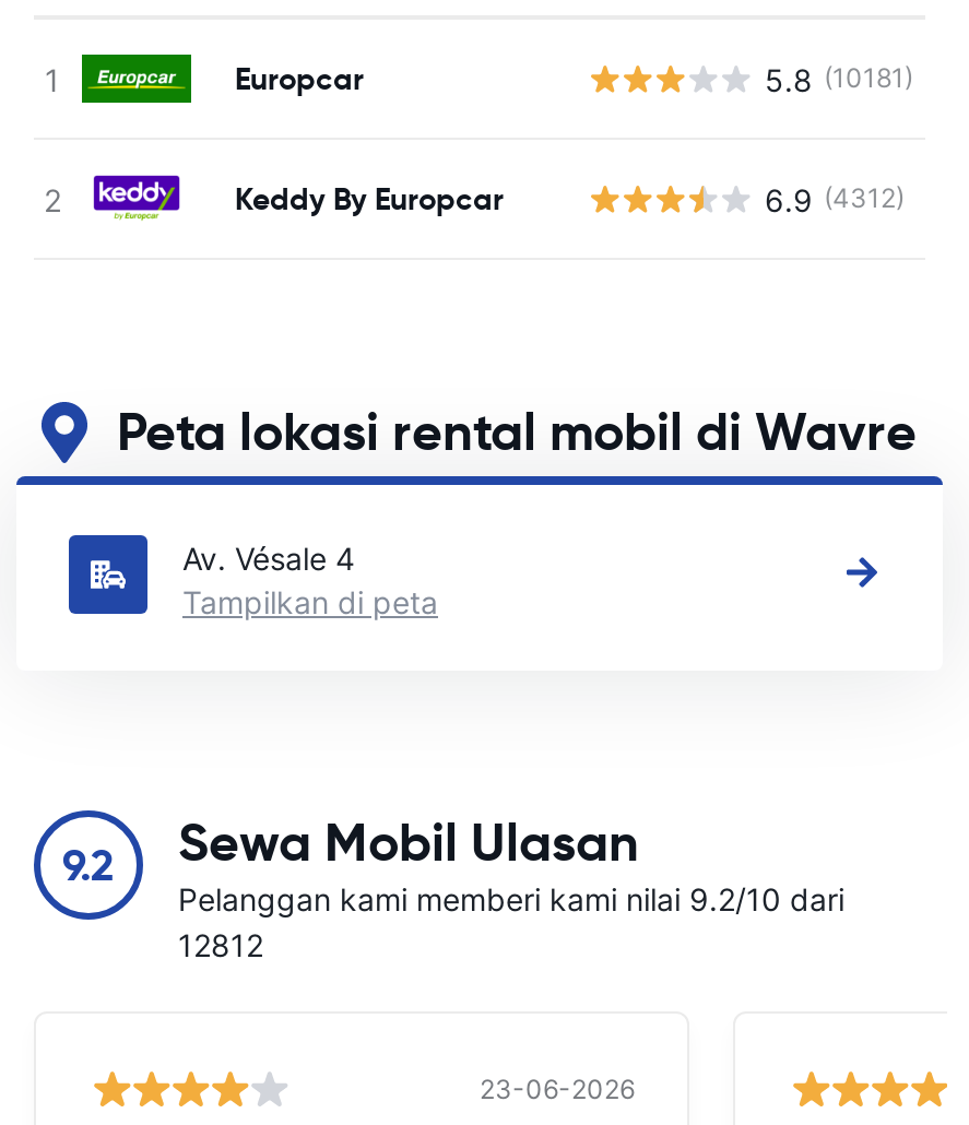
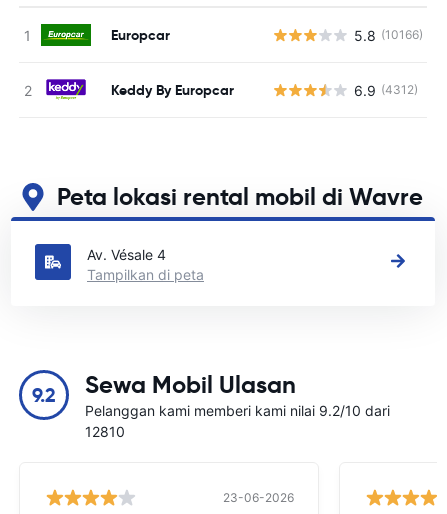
- 5.8 (10181)
+ 5.8 (10166)

- 12812
+ 12810
